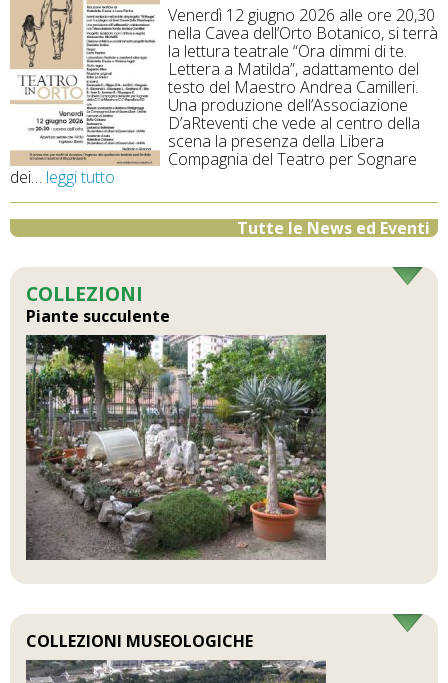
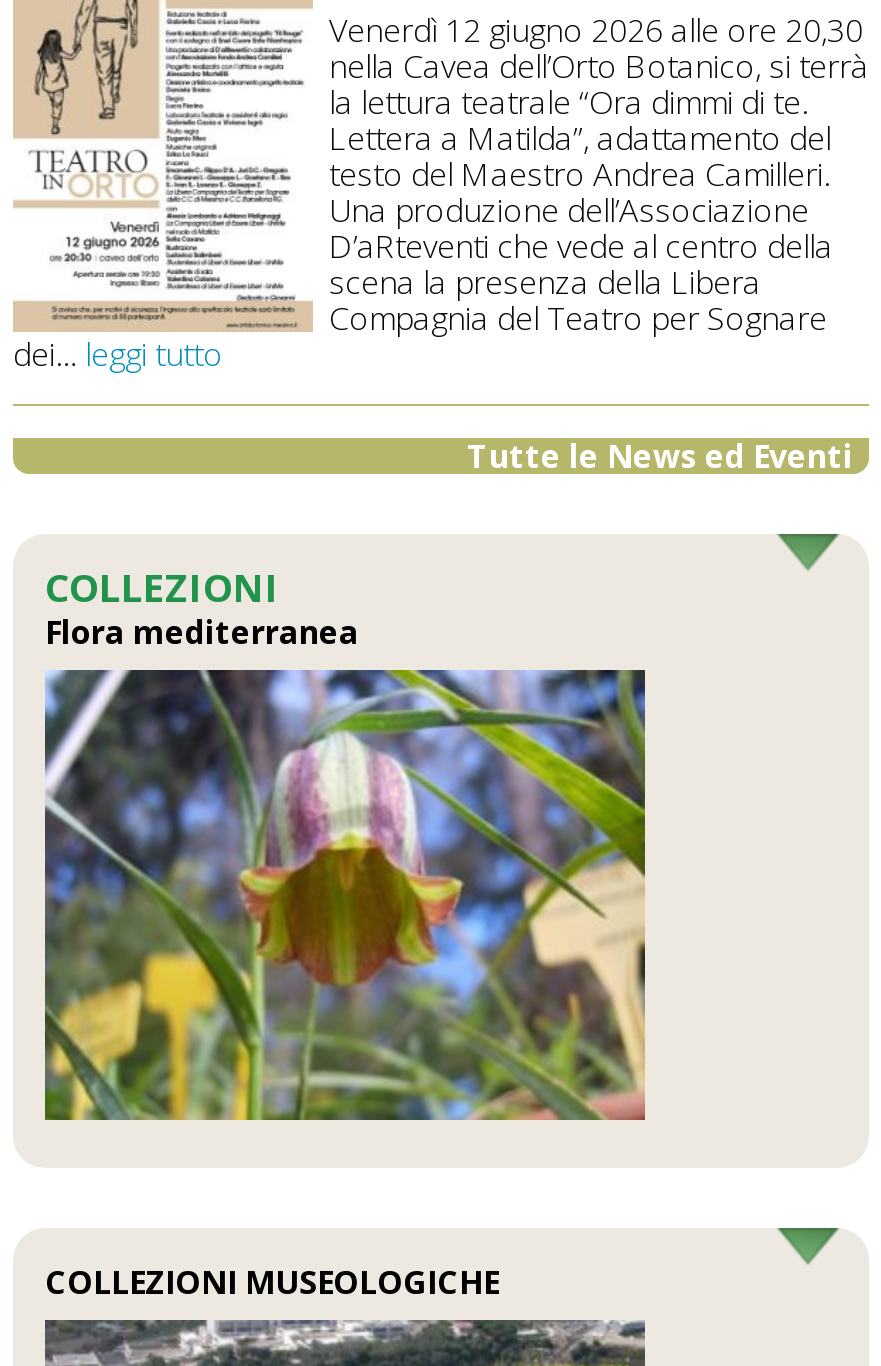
- Piante succulente
+ Flora mediterranea

- [image]
+ [image]
